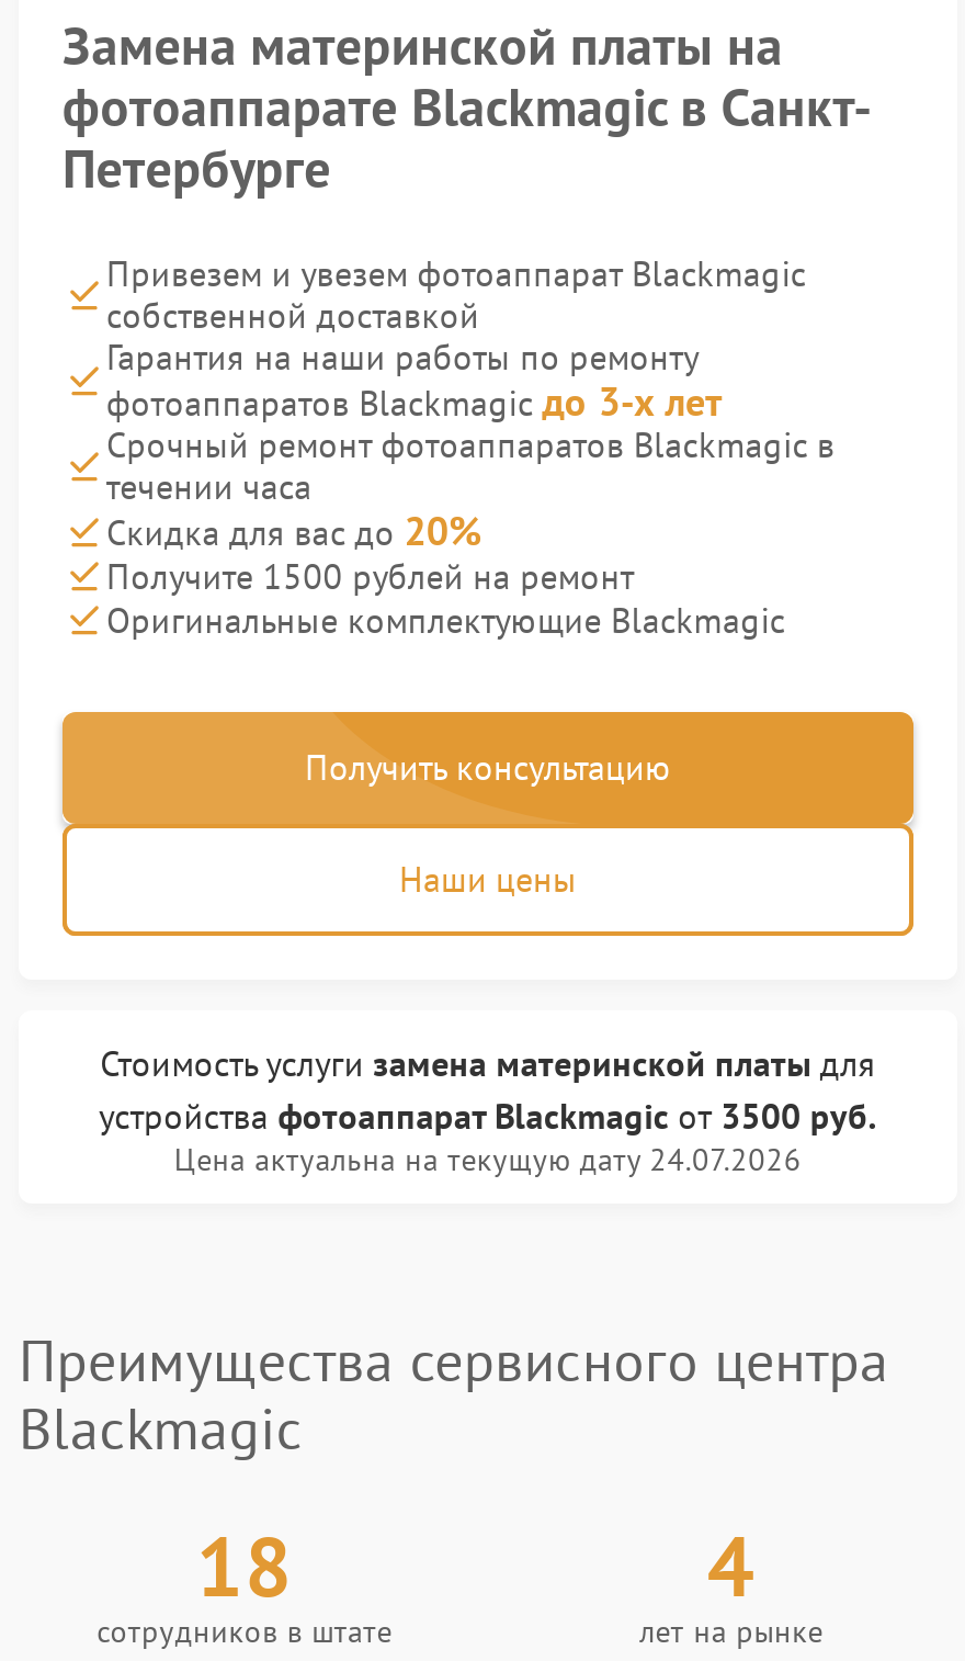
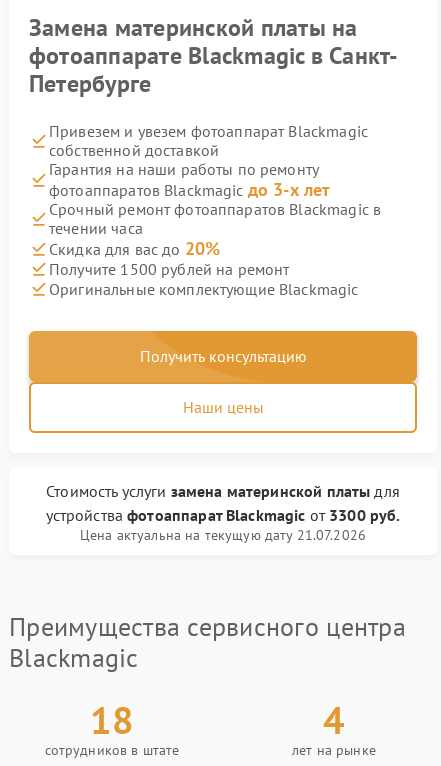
- устройства фотоаппарат Blackmagic от 3500 руб.
+ устройства фотоаппарат Blackmagic от 3300 руб.

- Цена актуальна на текущую дату 24.07.2026
+ Цена актуальна на текущую дату 21.07.2026
